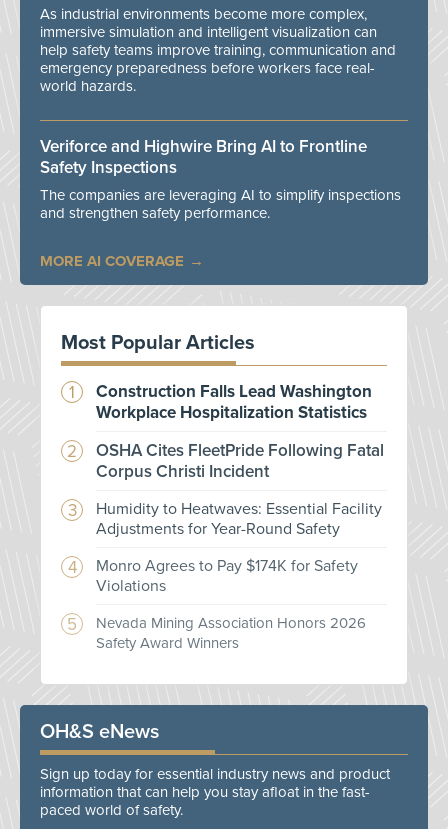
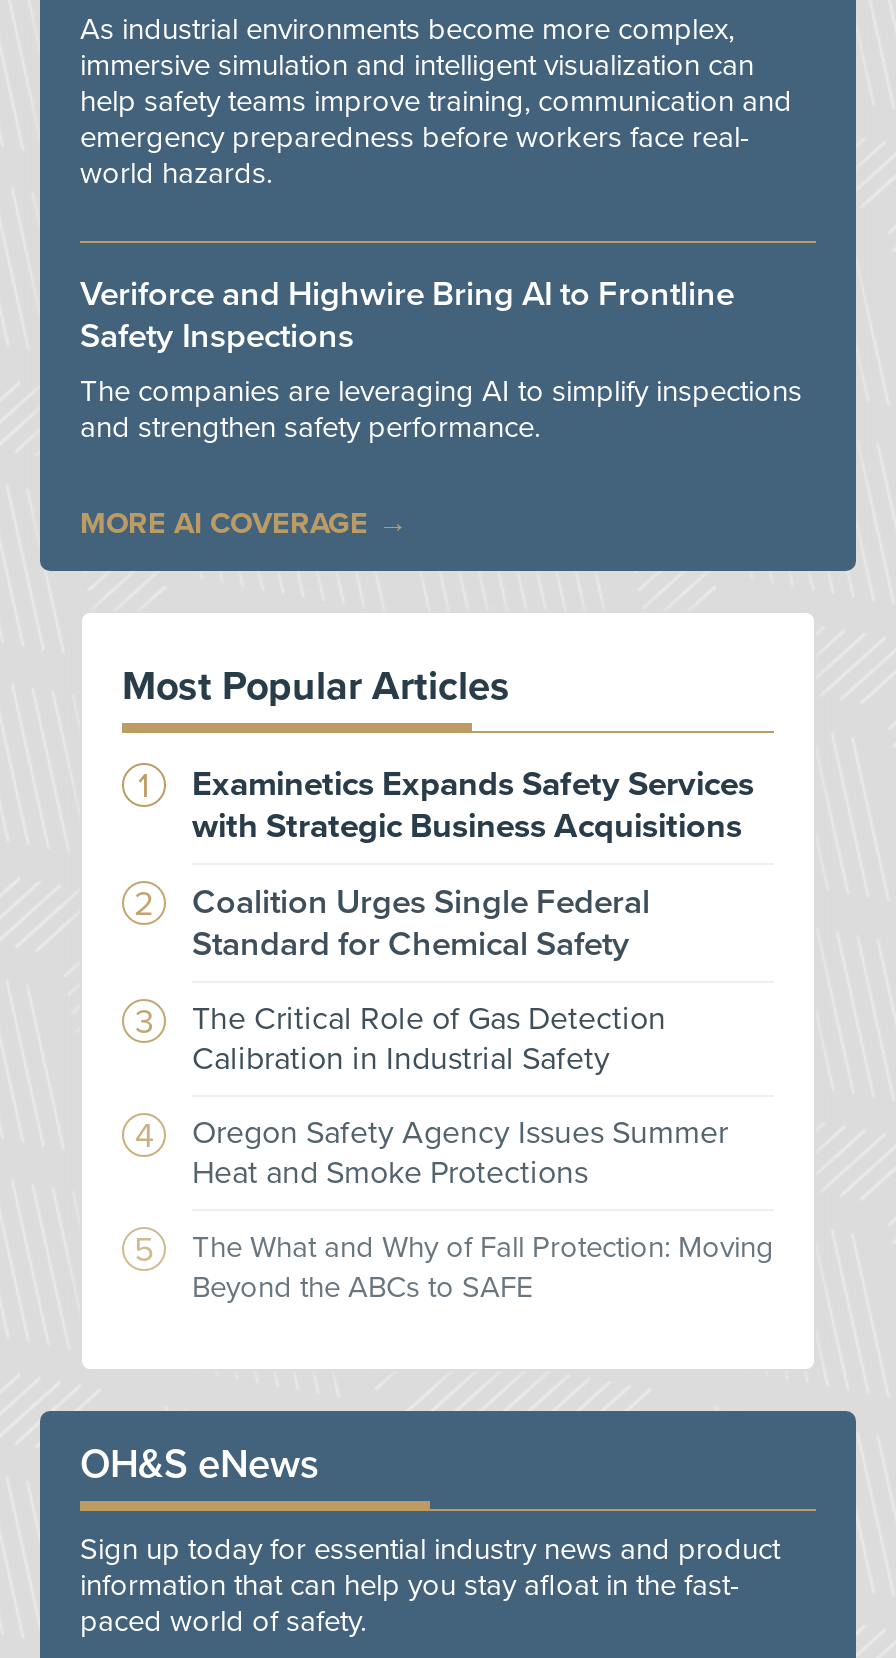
- Construction Falls Lead Washington
- Workplace Hospitalization Statistics
+ Examinetics Expands Safety Services
+ with Strategic Business Acquisitions

- OSHA Cites FleetPride Following Fatal
- Corpus Christi Incident
+ Coalition Urges Single Federal
+ Standard for Chemical Safety

- Humidity to Heatwaves: Essential Facility
- Adjustments for Year-Round Safety
+ The Critical Role of Gas Detection
+ Calibration in Industrial Safety

- Monro Agrees to Pay $174K for Safety
- Violations
+ Oregon Safety Agency Issues Summer
+ Heat and Smoke Protections

- Nevada Mining Association Honors 2026
- Safety Award Winners
+ The What and Why of Fall Protection: Moving
+ Beyond the ABCs to SAFE
